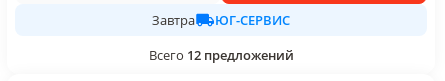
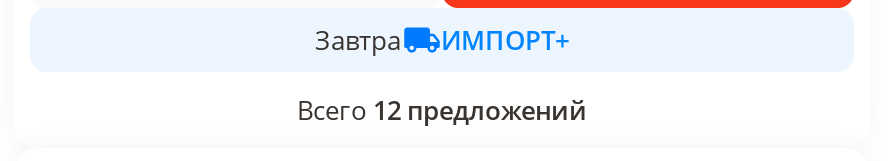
- ЮГ-СЕРВИС
+ ИМПОРТ+
